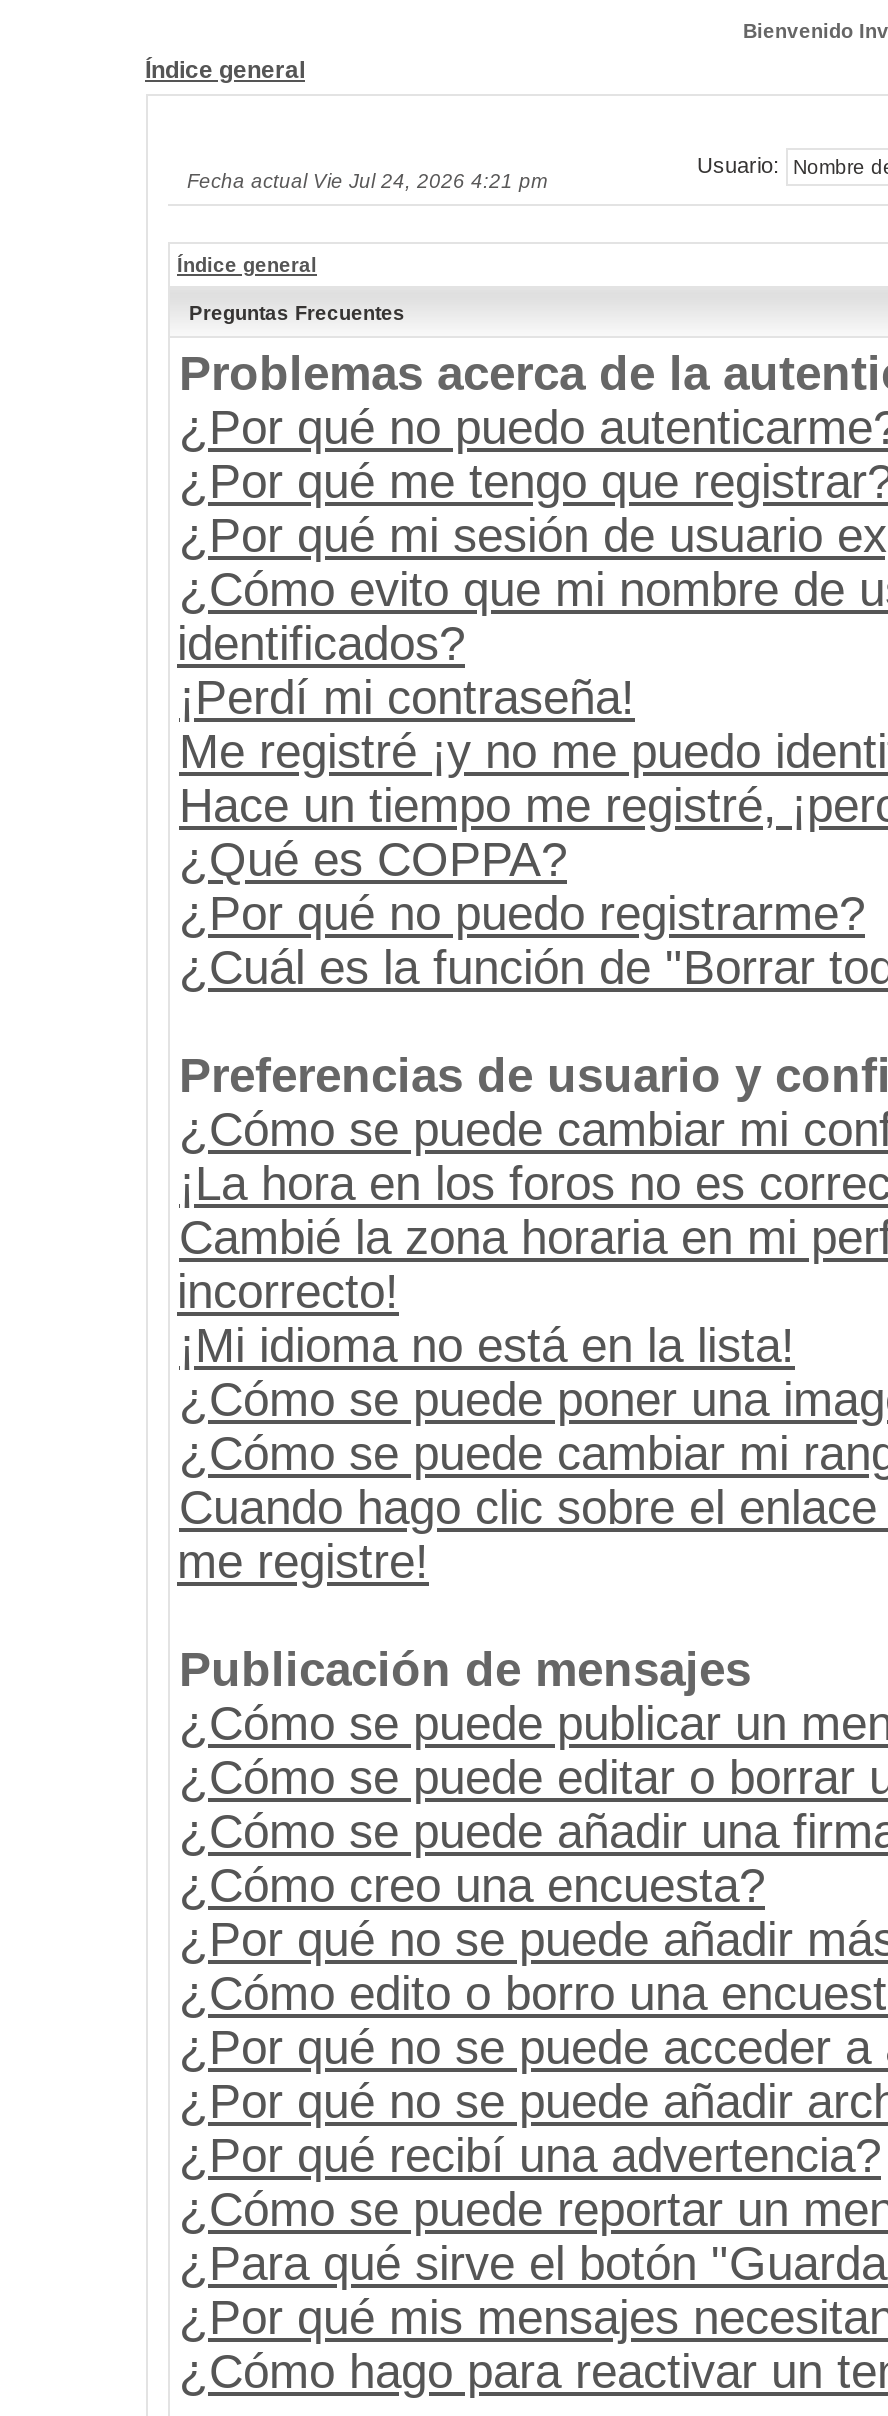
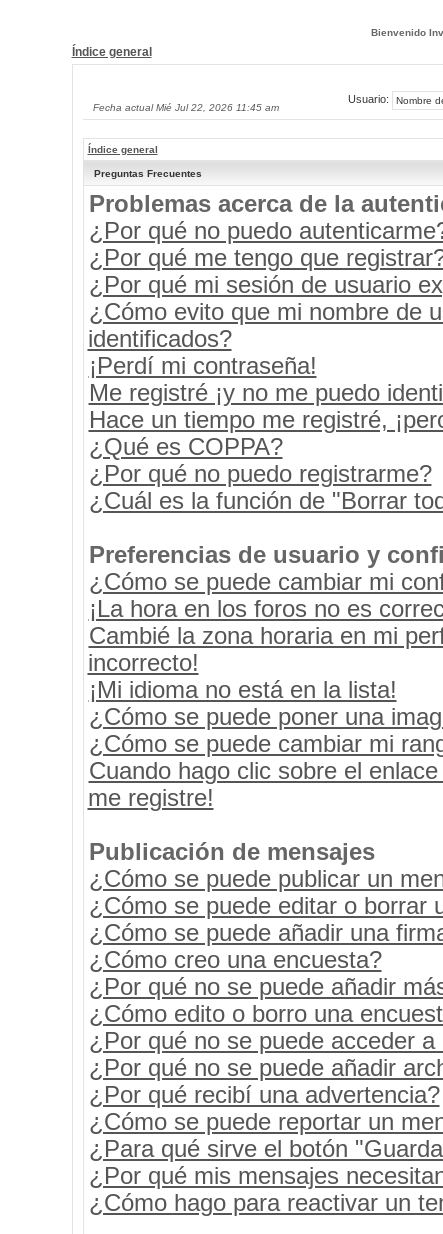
- Fecha actual Vie Jul 24, 2026 4:21 pm
+ Fecha actual Mié Jul 22, 2026 11:45 am
